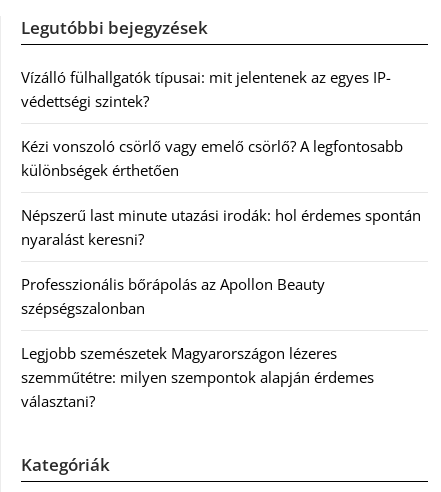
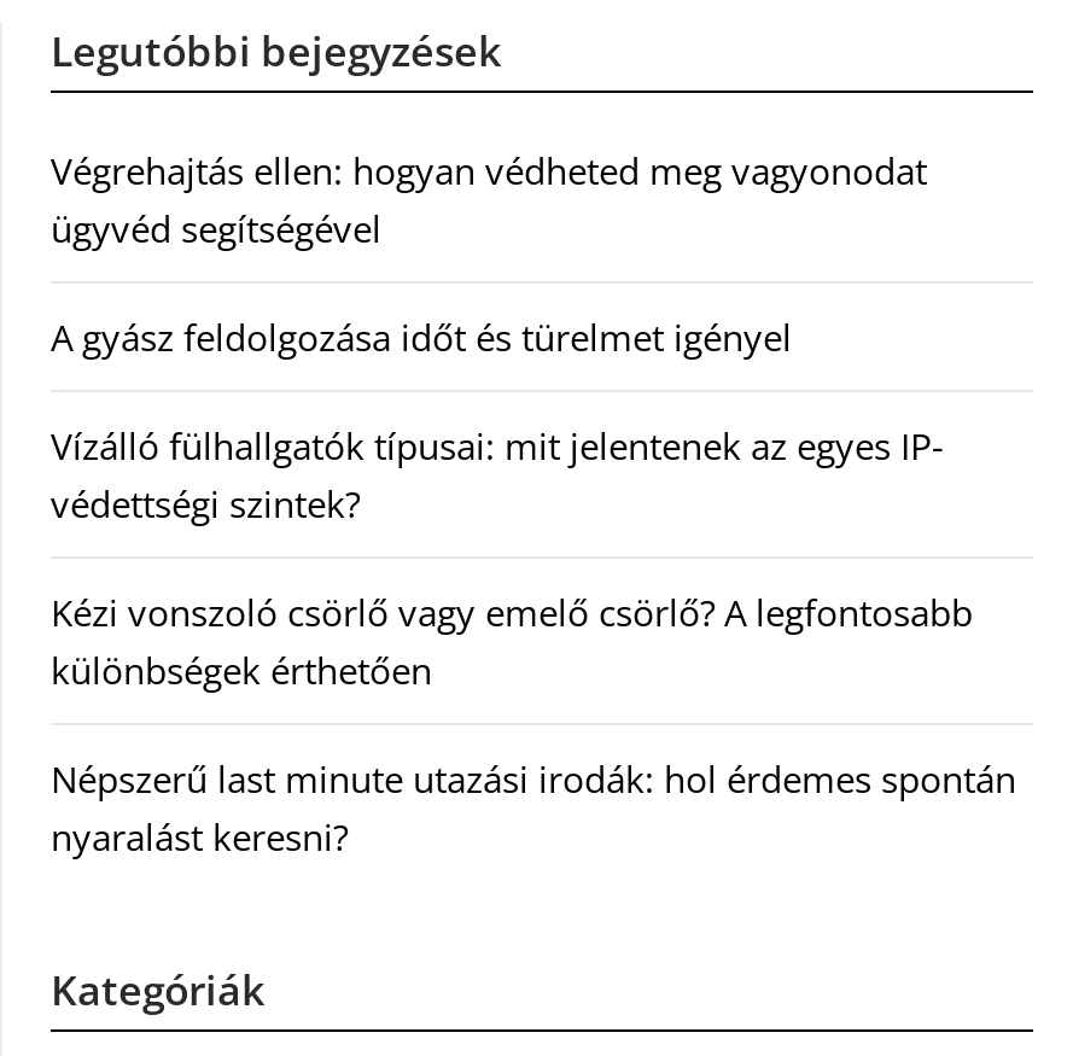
+ Végrehajtás ellen: hogyan védheted meg vagyonodat
+ ügyvéd segítségével
+ A gyász feldolgozása időt és türelmet igényel

moved down: Vízálló fülhallgatók típusai: mit jelentenek az egyes IP- | védettségi szintek? | Kézi vonszoló csörlő vagy emelő csörlő? A legfontosabb | különbségek érthetően | Népszerű last minute utazási irodák: hol érdemes spontán | nyaralást keresni?

- Professzionális bőrápolás az Apollon Beauty
- szépségszalonban
- Legjobb szemészetek Magyarországon lézeres
- szemműtétre: milyen szempontok alapján érdemes
- választani?
